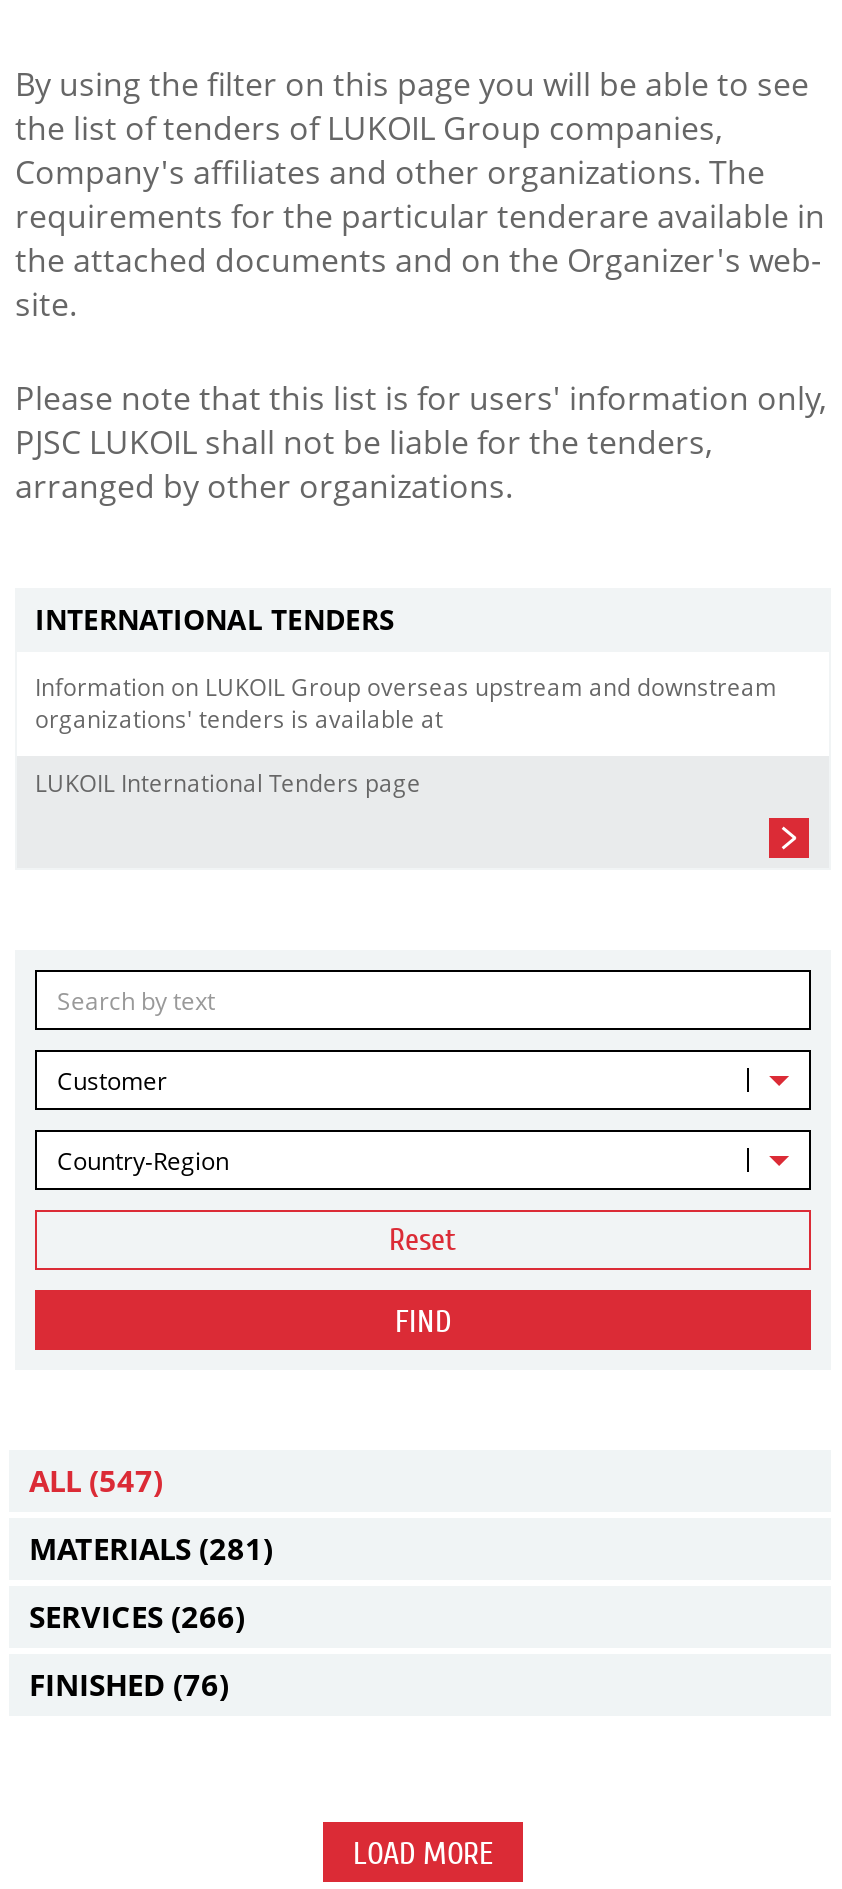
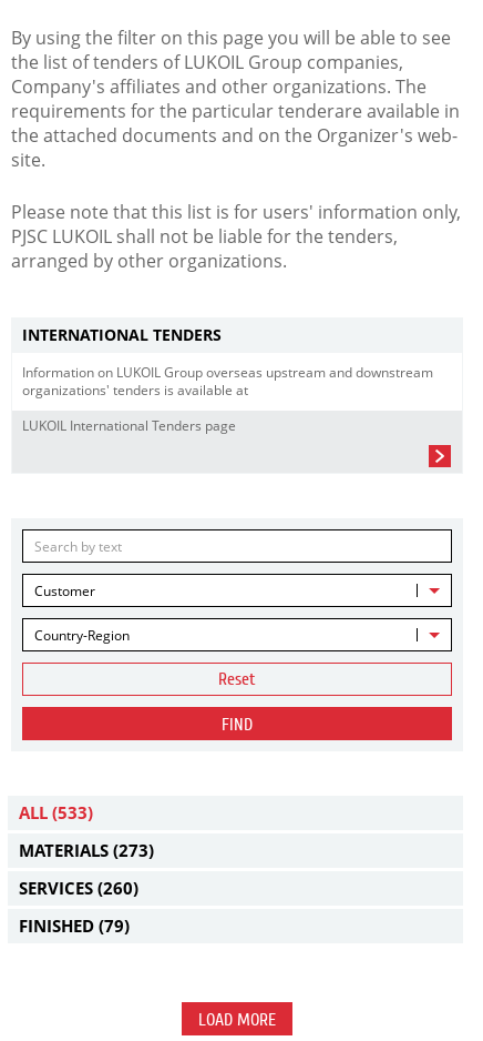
- ALL (547)
+ ALL (533)

- MATERIALS (281)
+ MATERIALS (273)

- SERVICES (266)
+ SERVICES (260)

- FINISHED (76)
+ FINISHED (79)
